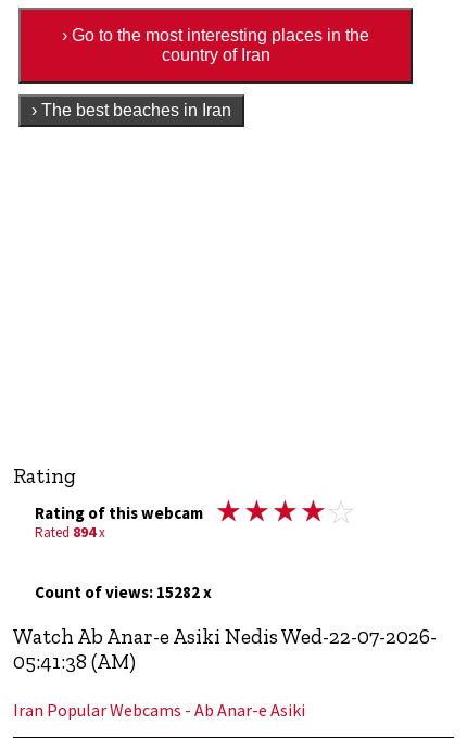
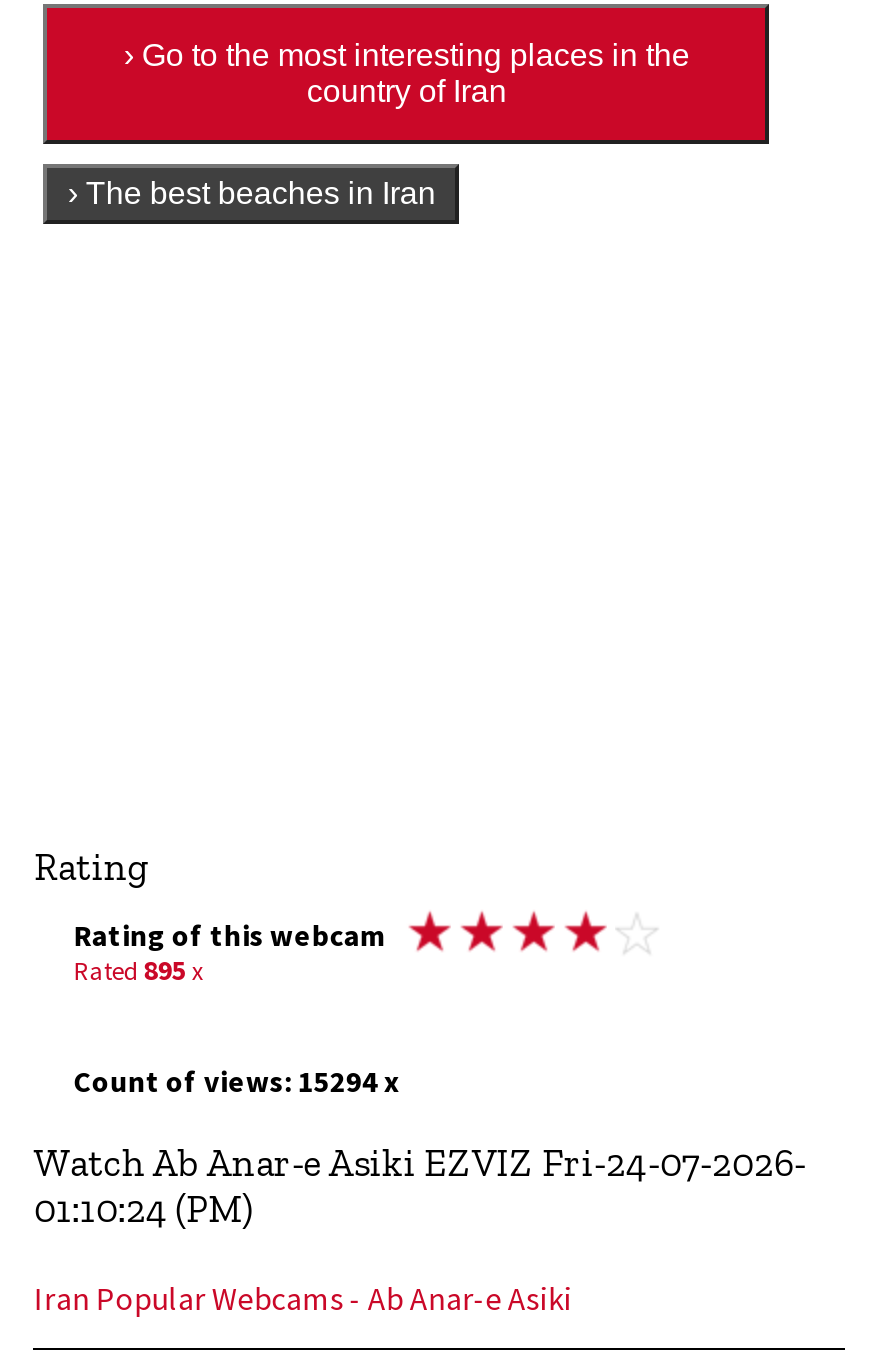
- Rated 894 x
+ Rated 895 x

- Count of views: 15282 x
+ Count of views: 15294 x

- Watch Ab Anar-e Asiki Nedis Wed-22-07-2026-
- 05:41:38 (AM)
+ Watch Ab Anar-e Asiki EZVIZ Fri-24-07-2026-
+ 01:10:24 (PM)
